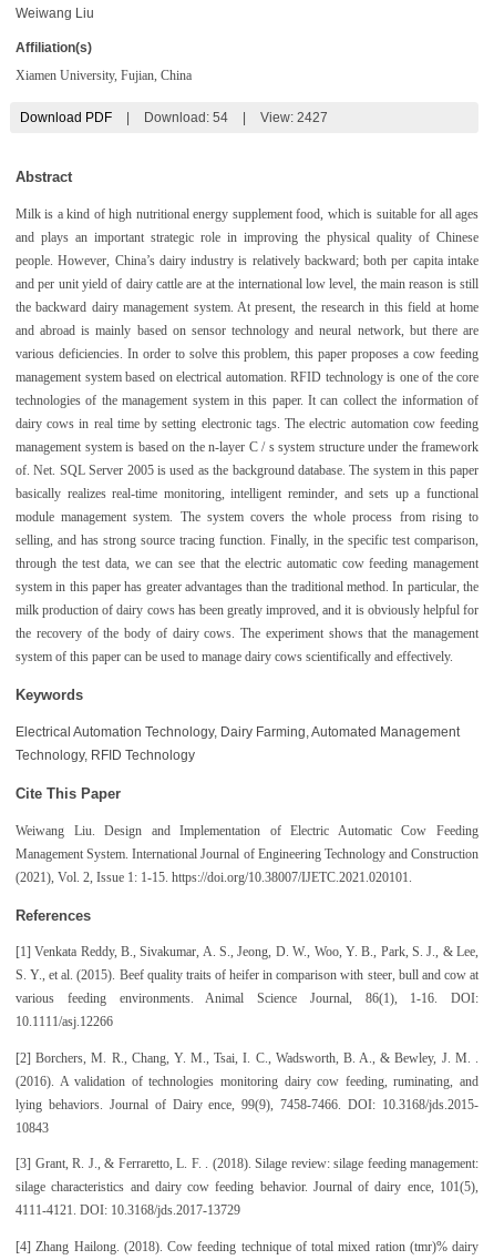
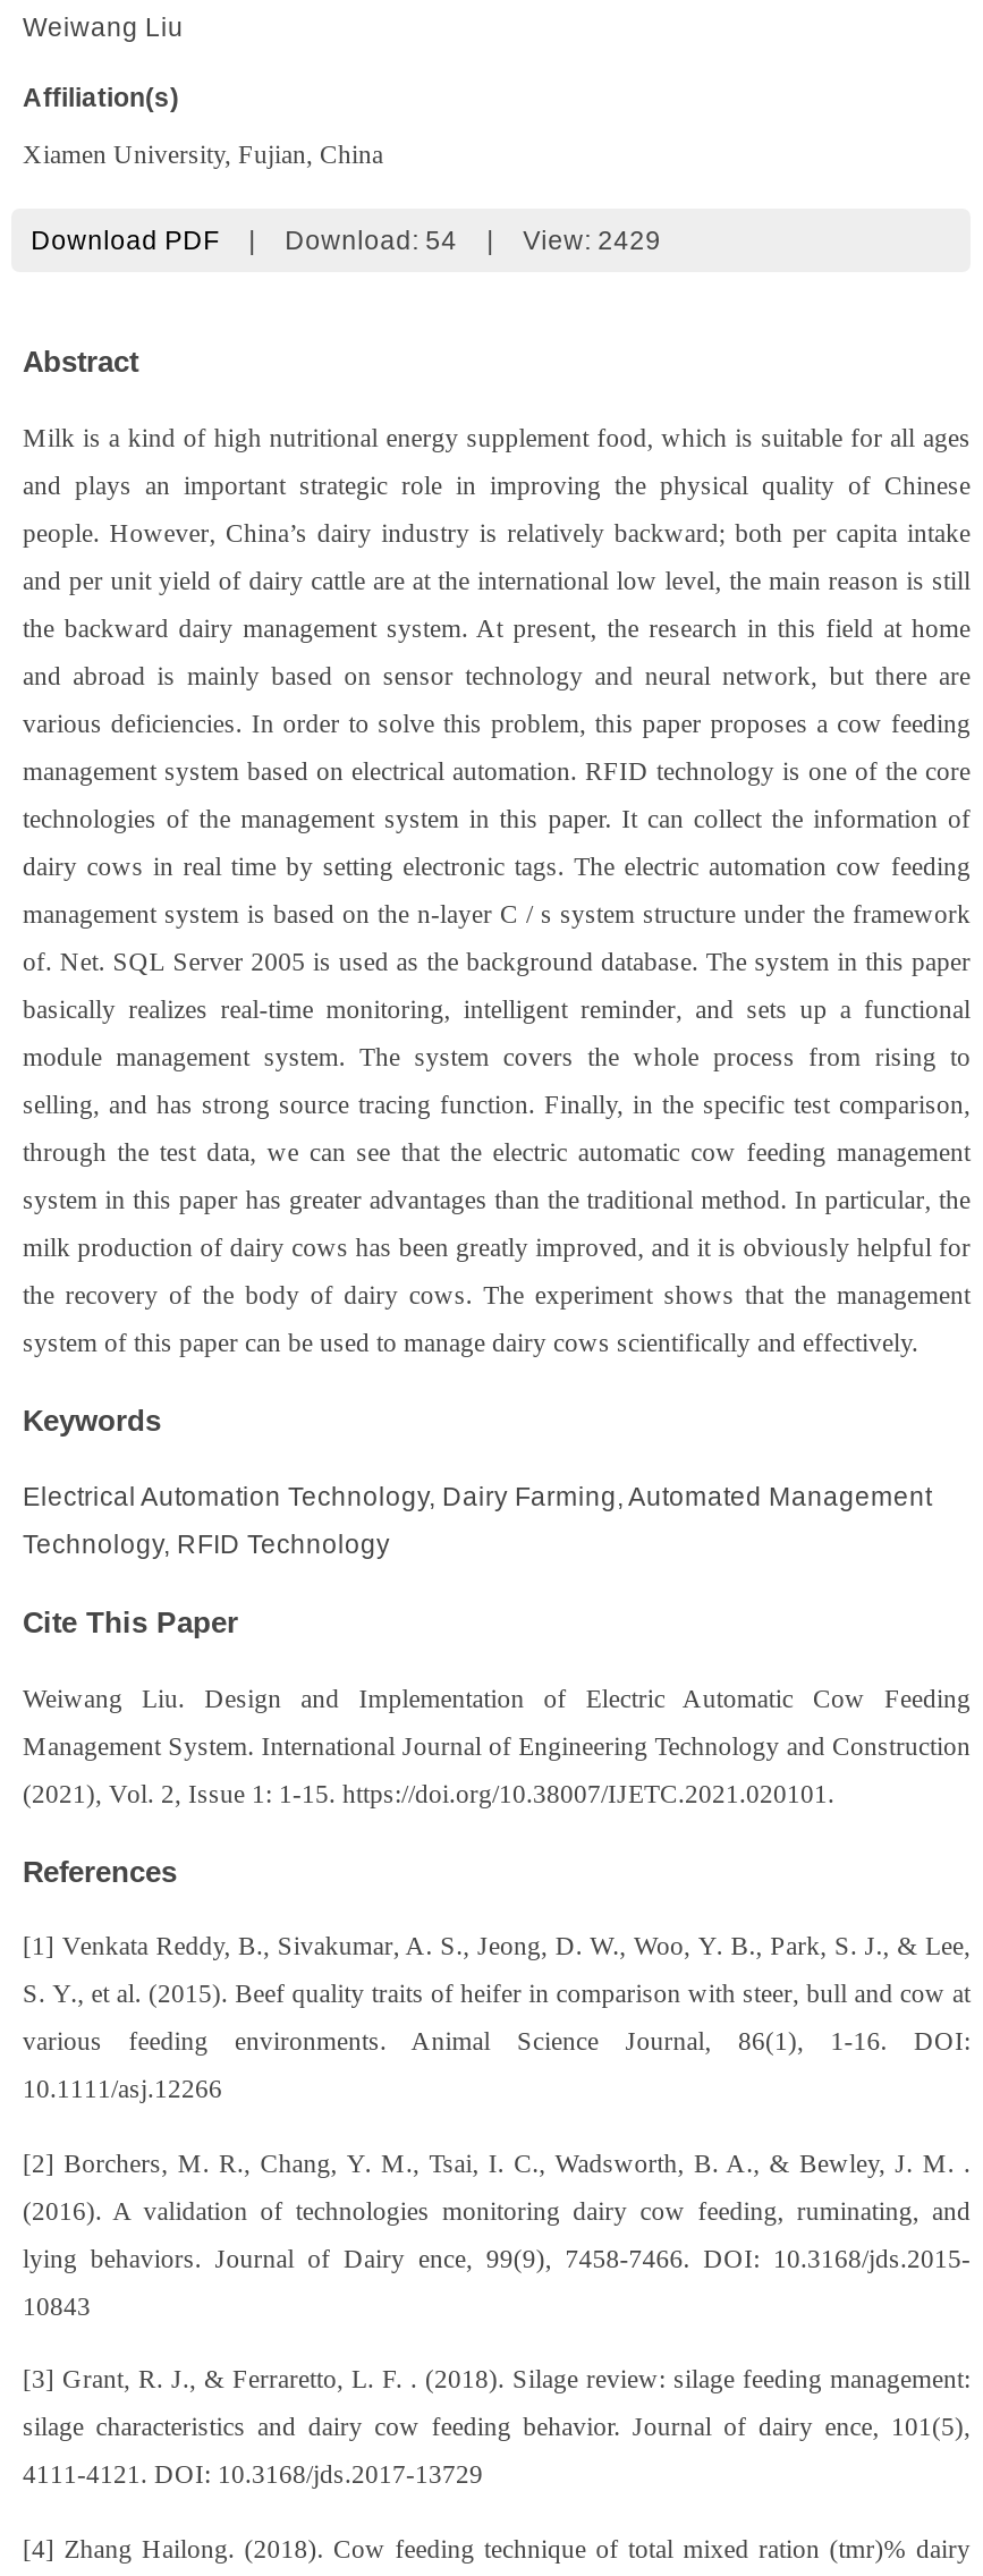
- View: 2427
+ View: 2429
